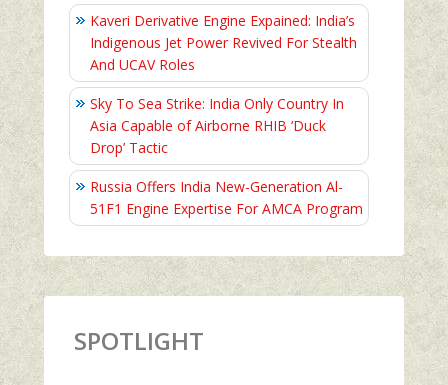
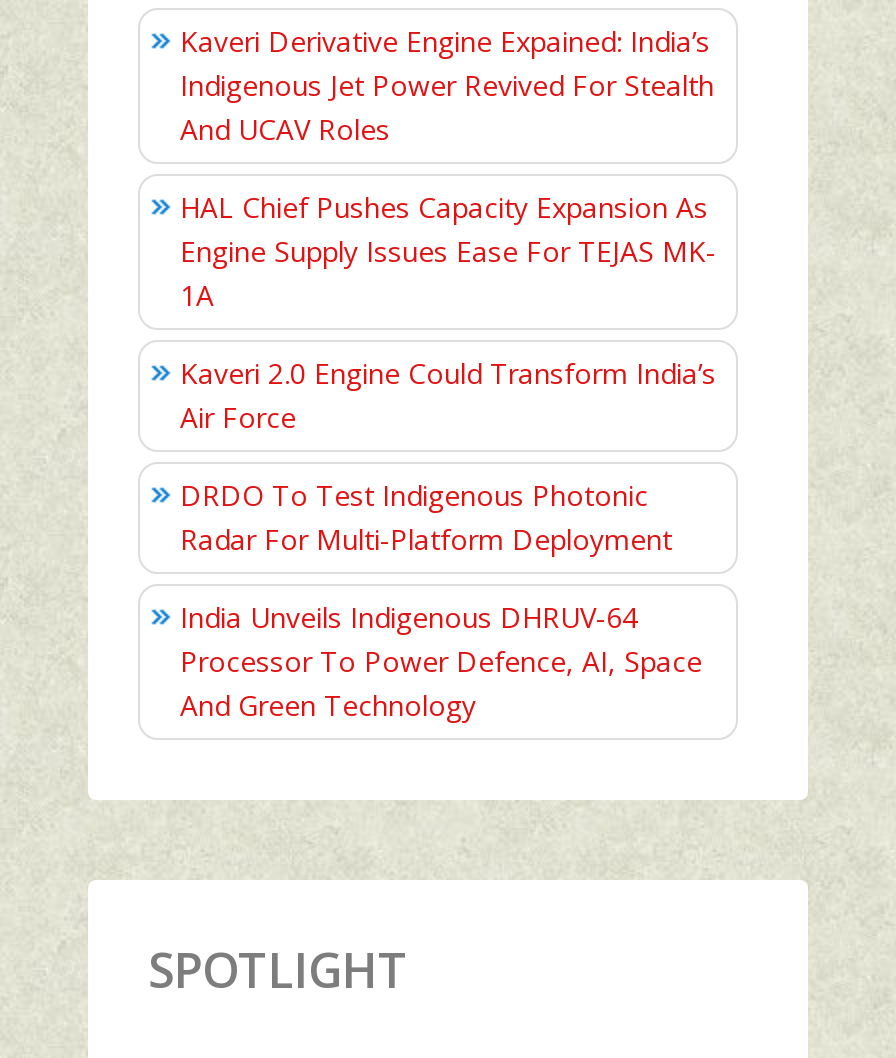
- Sky To Sea Strike: India Only Country In
- Asia Capable of Airborne RHIB ‘Duck
- Drop’ Tactic
- Russia Offers India New-Generation Al-
- 51F1 Engine Expertise For AMCA Program
+ HAL Chief Pushes Capacity Expansion As
+ Engine Supply Issues Ease For TEJAS MK-
+ 1A
+ Kaveri 2.0 Engine Could Transform India’s
+ Air Force
+ DRDO To Test Indigenous Photonic
+ Radar For Multi-Platform Deployment
+ India Unveils Indigenous DHRUV-64
+ Processor To Power Defence, AI, Space
+ And Green Technology
